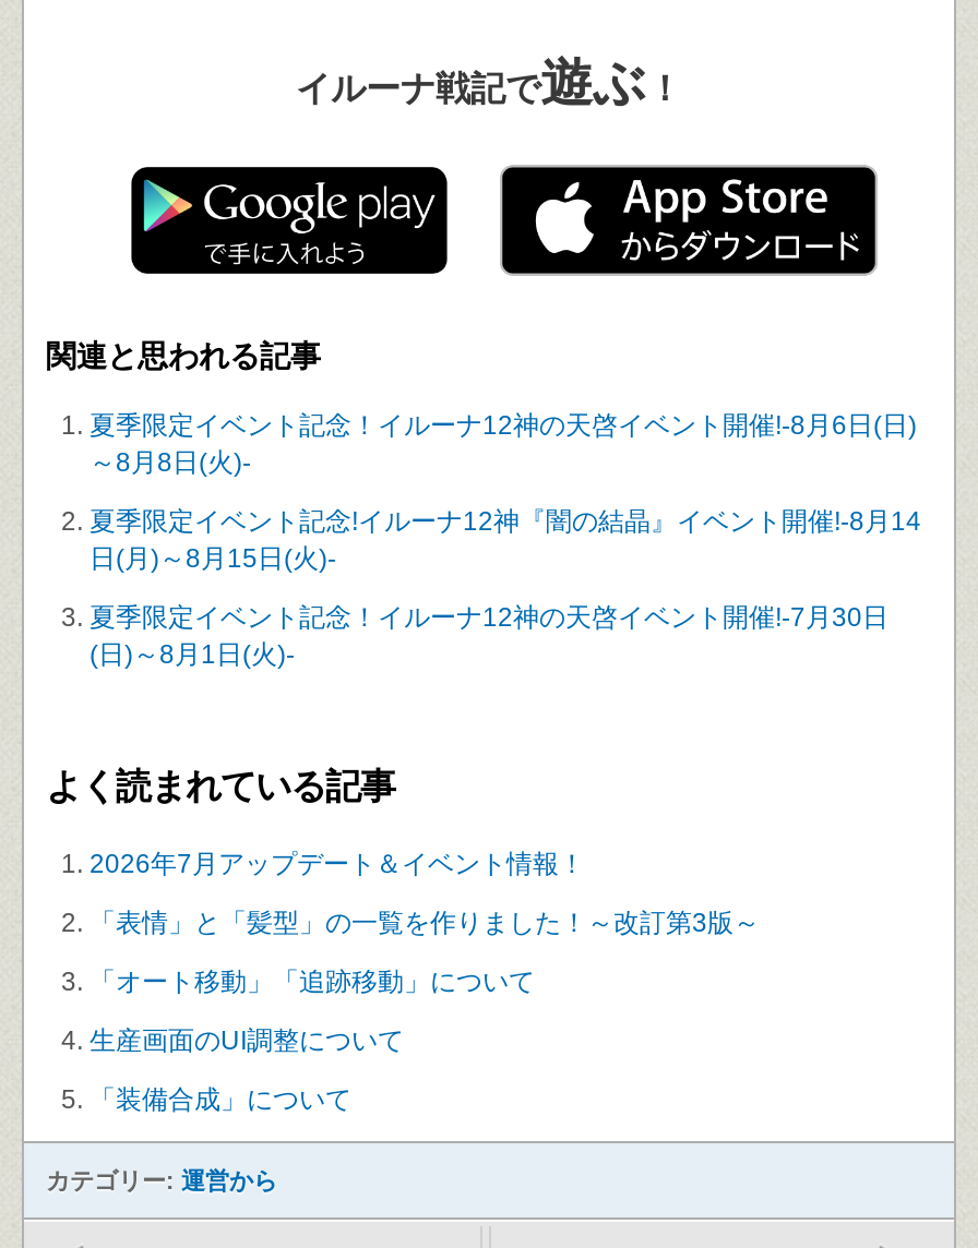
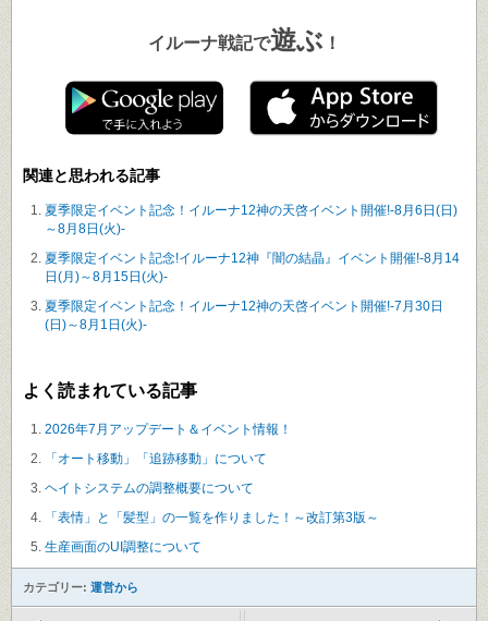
moved down: 「表情」と「髪型」の一覧を作りました！～改訂第3版～

moved up: 「オート移動」「追跡移動」について

+ ヘイトシステムの調整概要について

moved down: 生産画面のUI調整について

- 「装備合成」について
